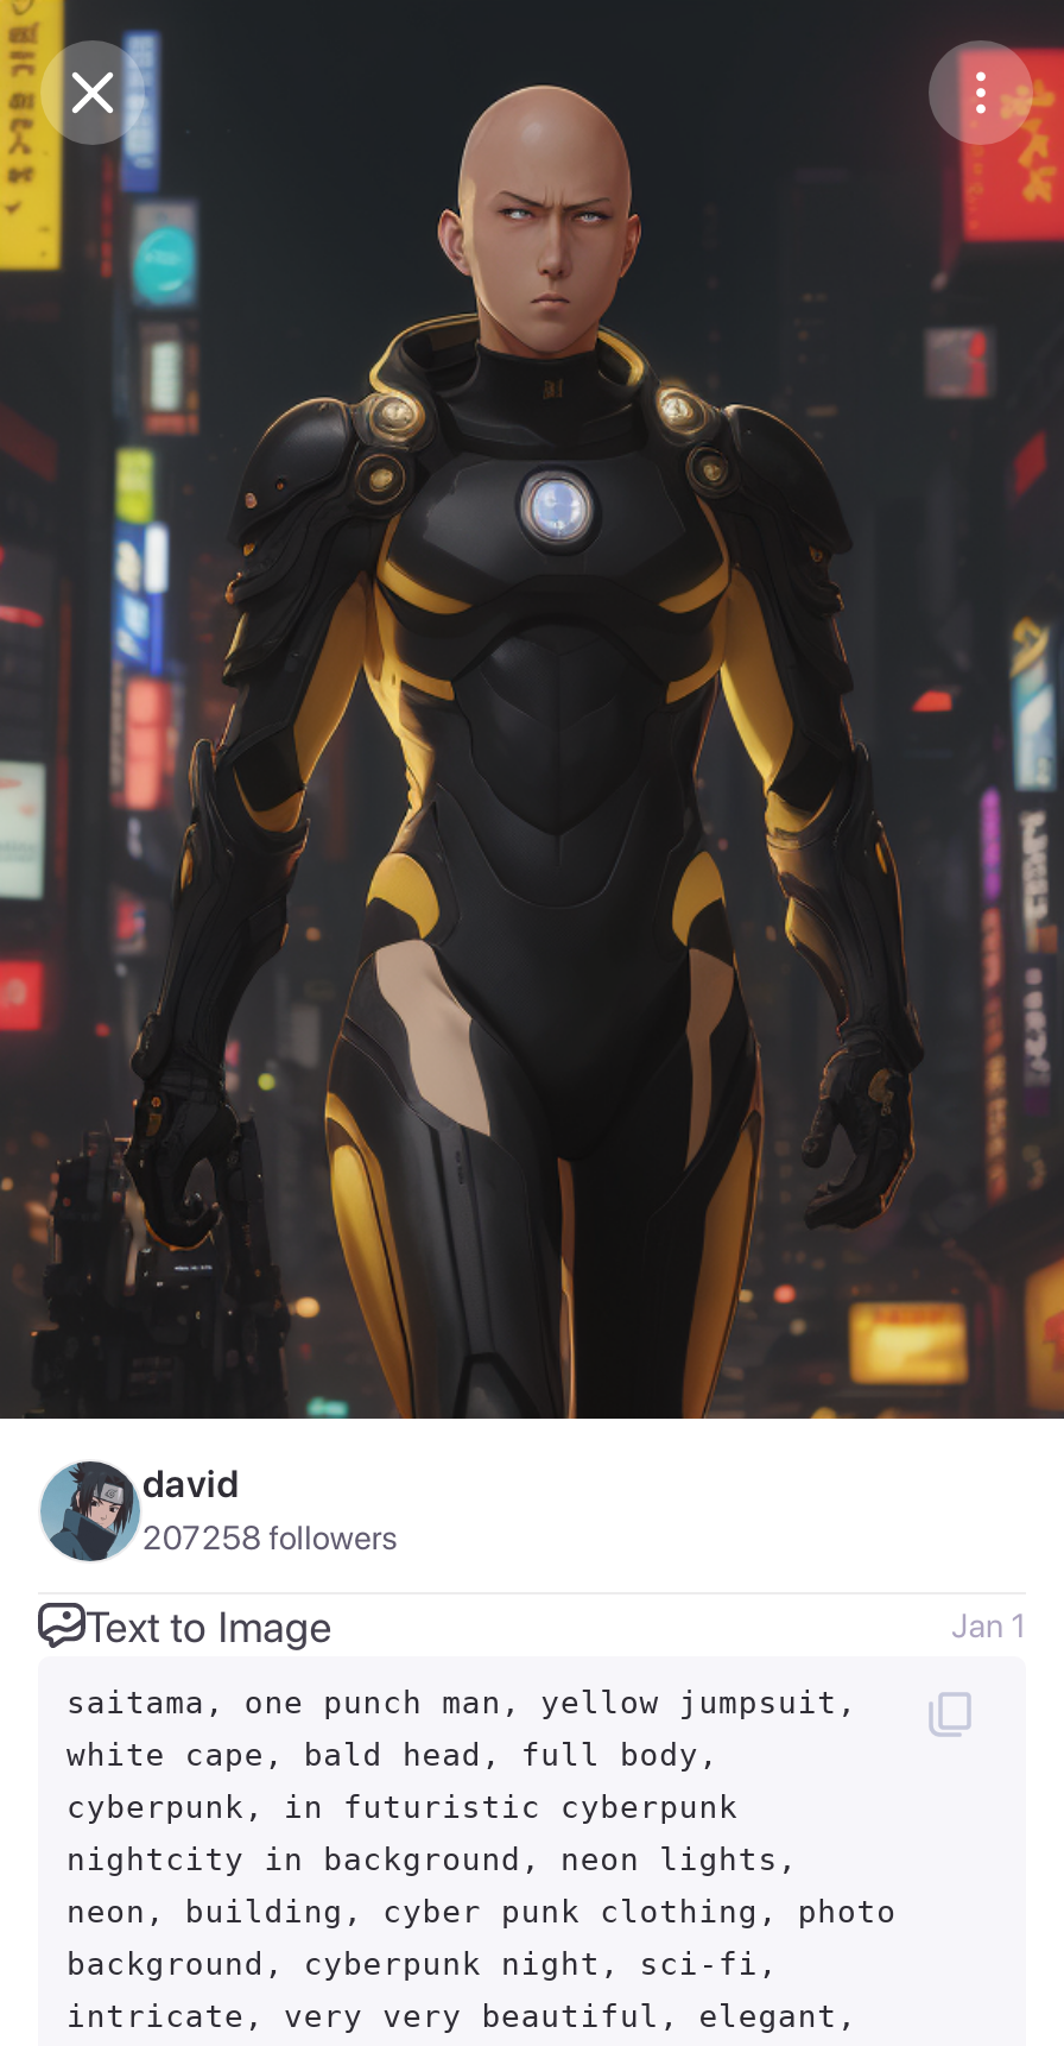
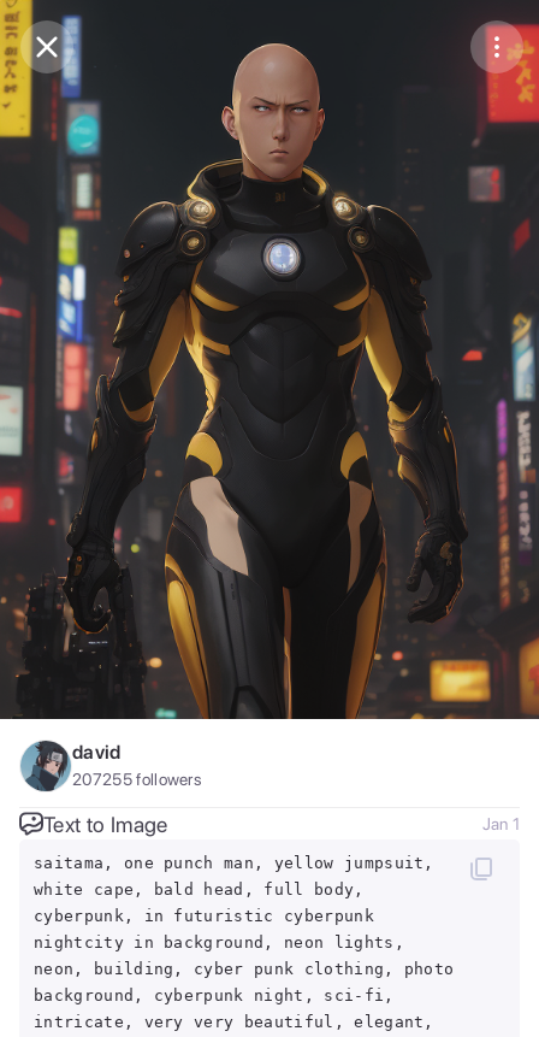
- 207258 followers
+ 207255 followers
